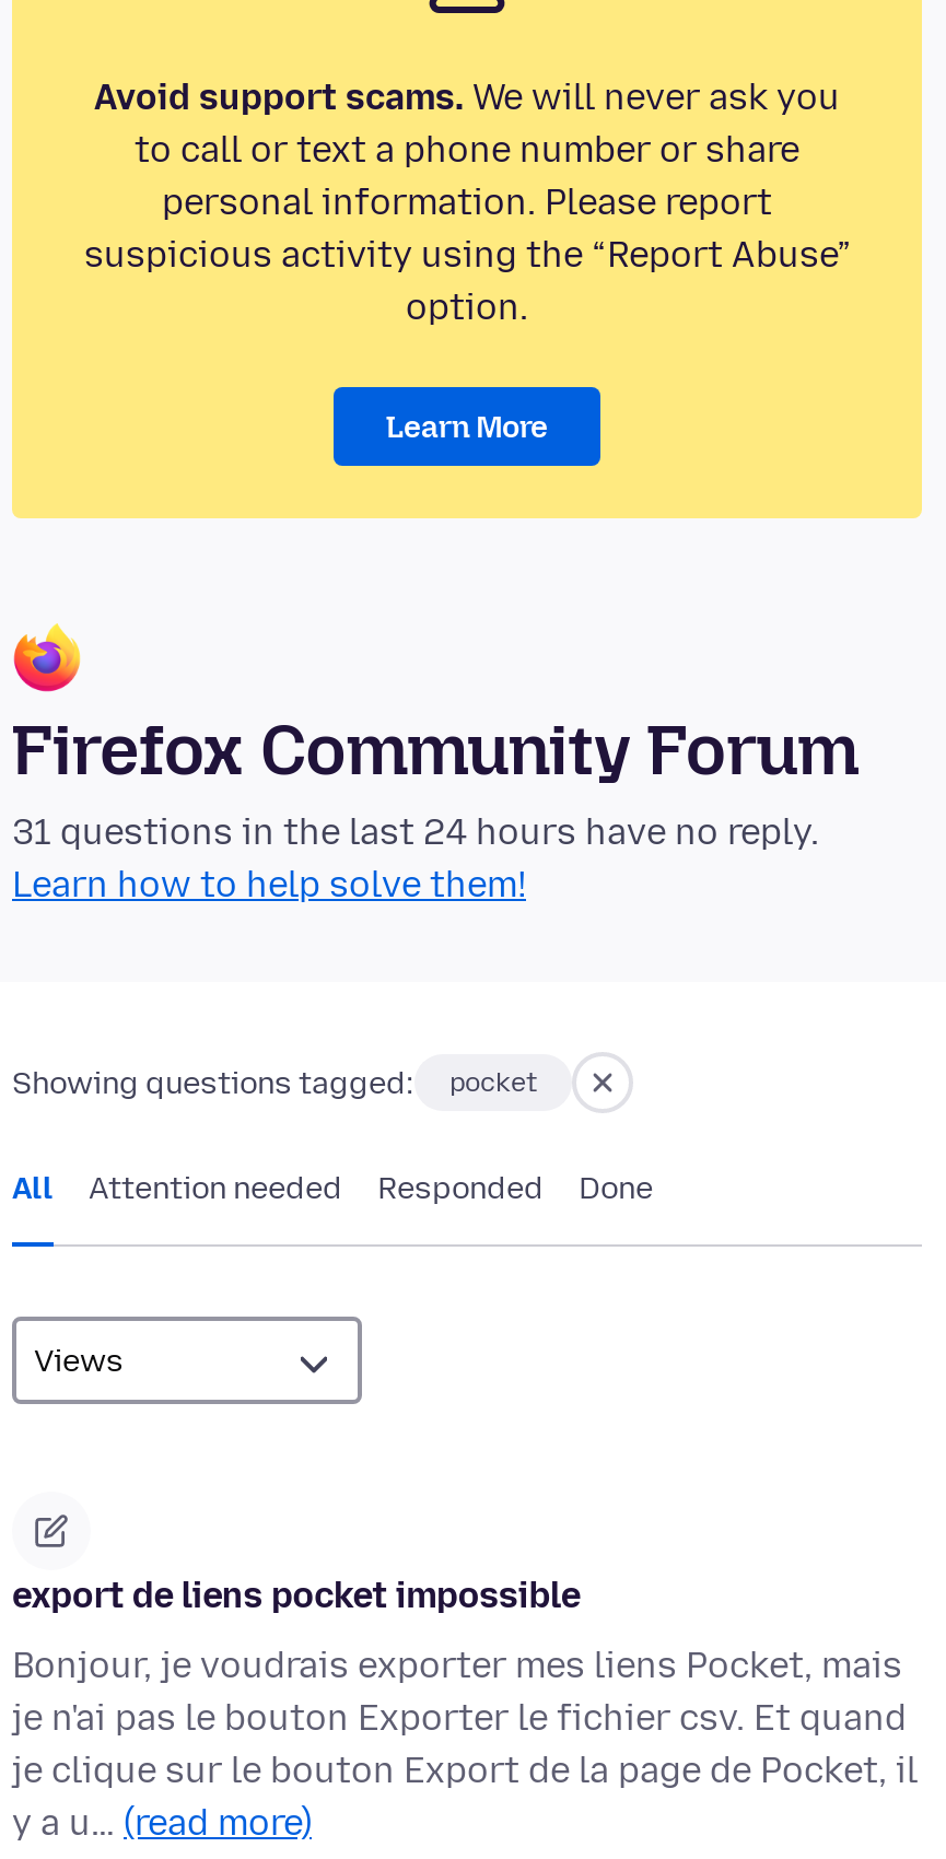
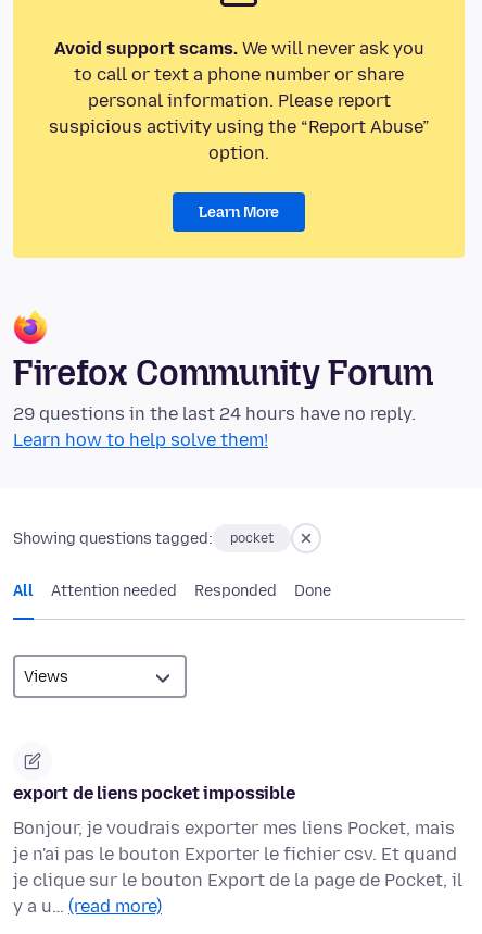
- 31 questions in the last 24 hours have no reply.
+ 29 questions in the last 24 hours have no reply.
